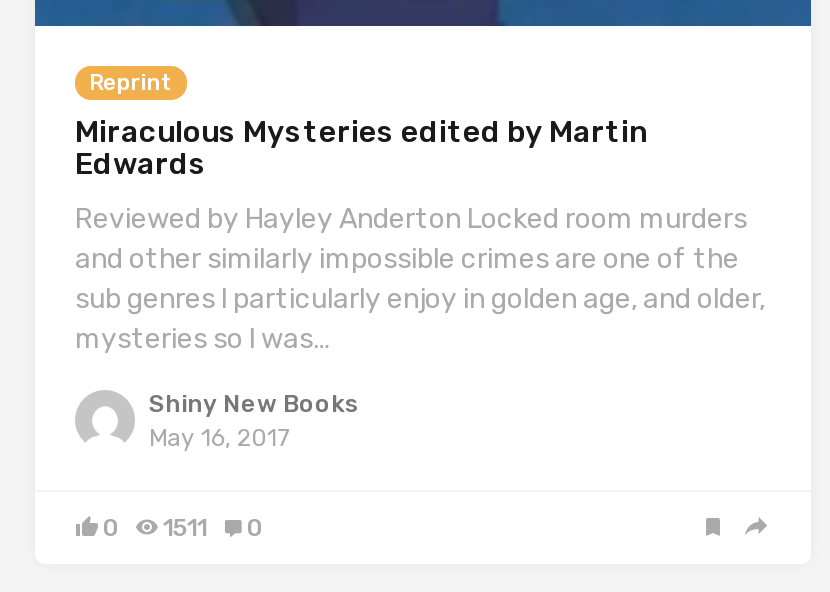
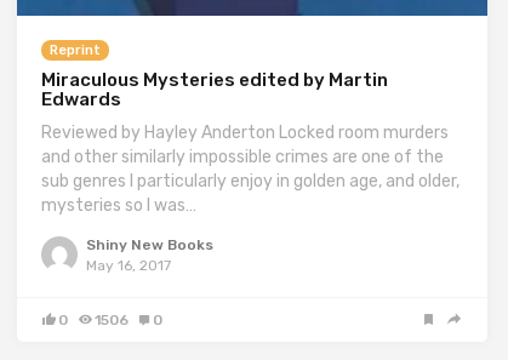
- 0 1511 0
+ 0 1506 0
